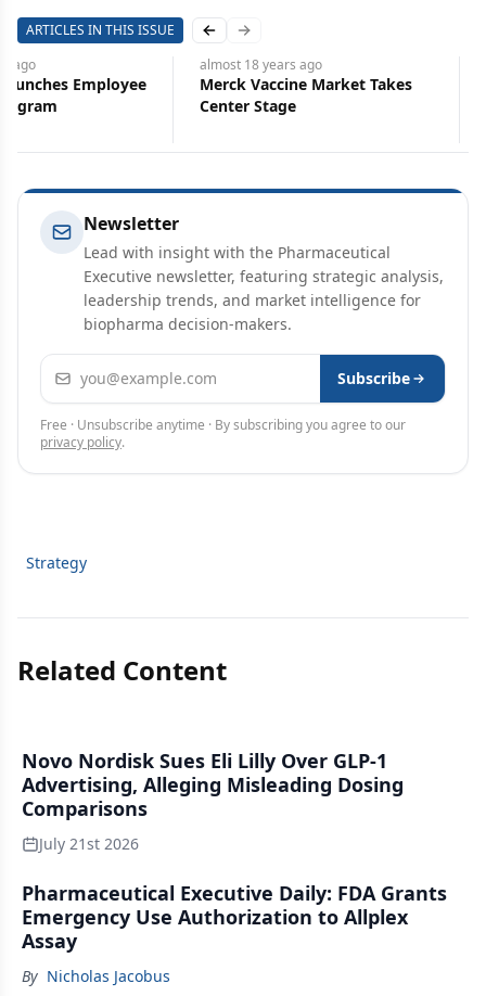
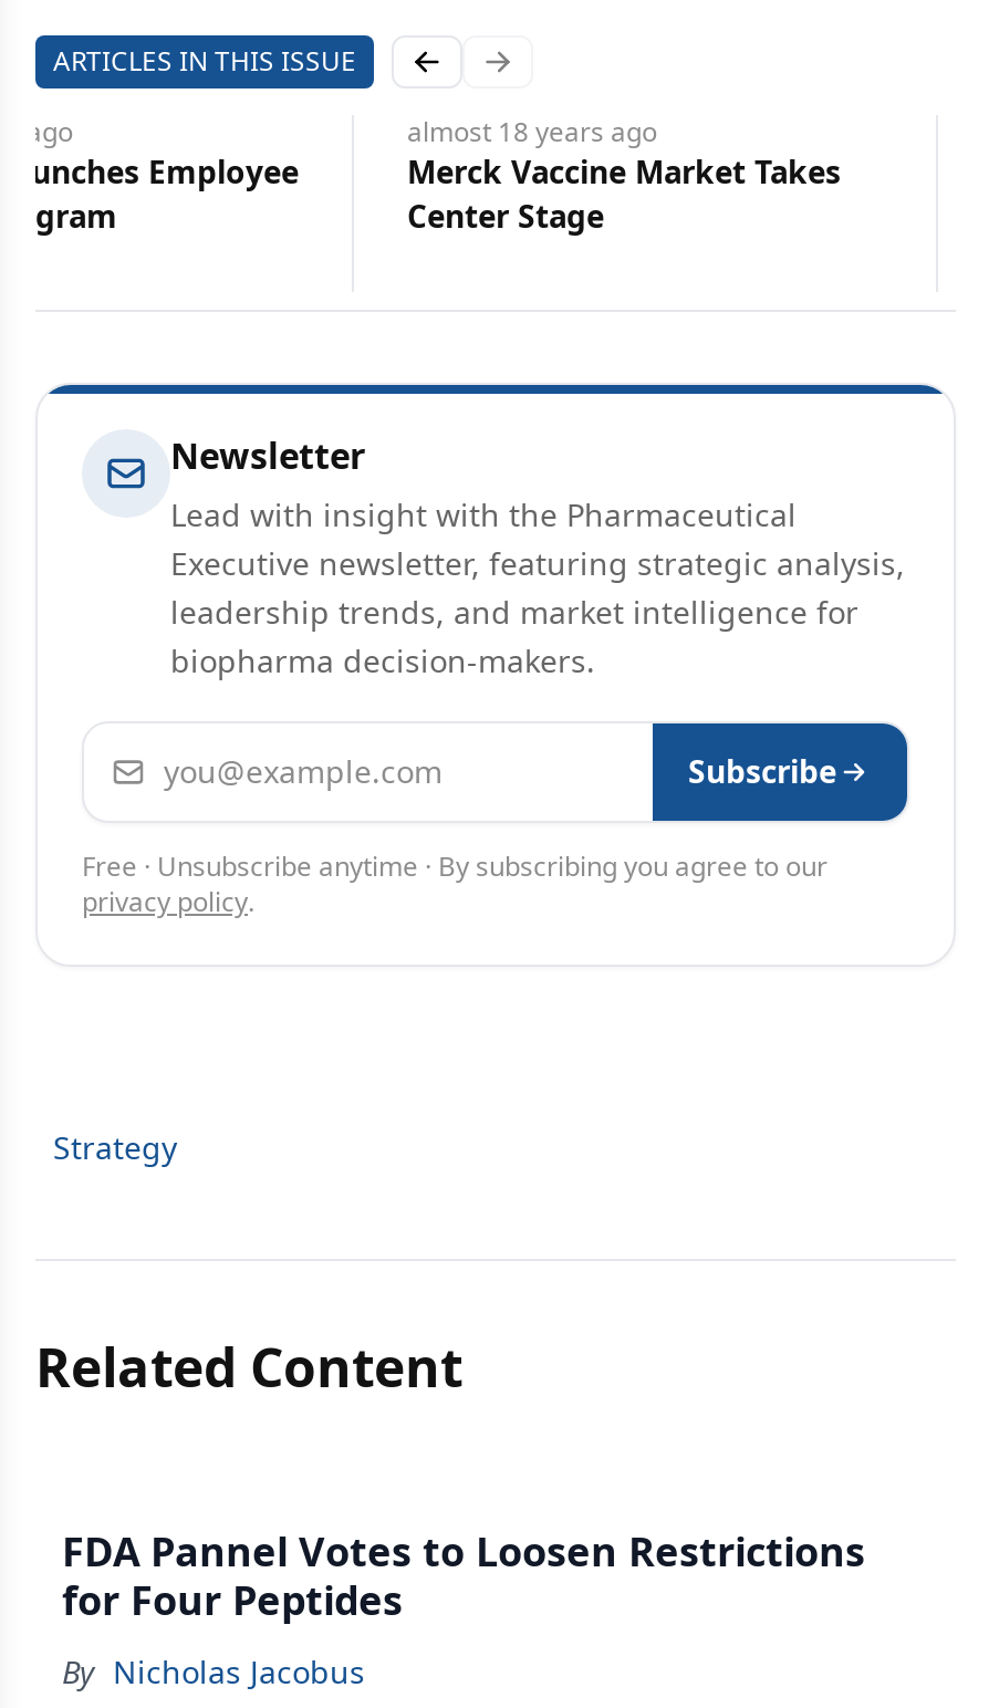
- Novo Nordisk Sues Eli Lilly Over GLP-1
- Advertising, Alleging Misleading Dosing
- Comparisons
- July 21st 2026
- Pharmaceutical Executive Daily: FDA Grants
- Emergency Use Authorization to Allplex
- Assay
+ FDA Pannel Votes to Loosen Restrictions
+ for Four Peptides
